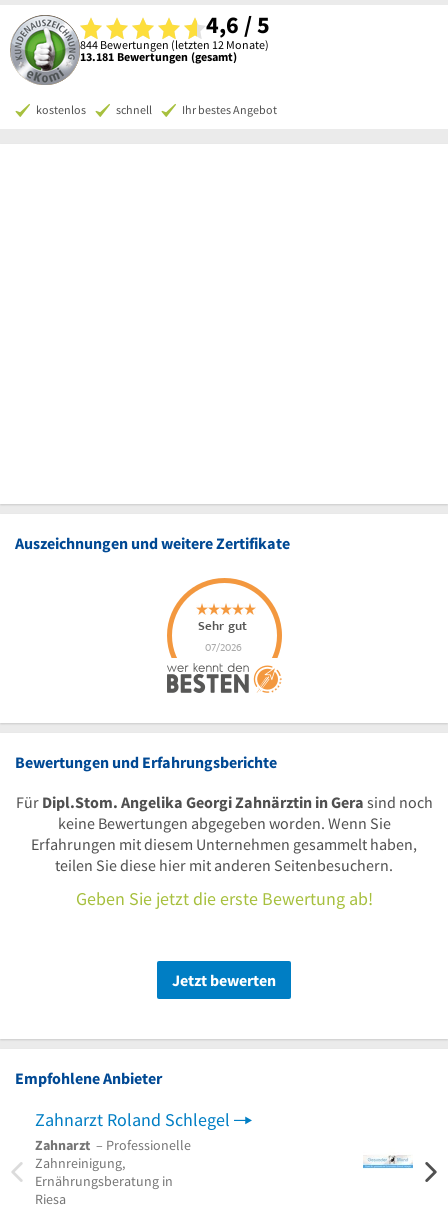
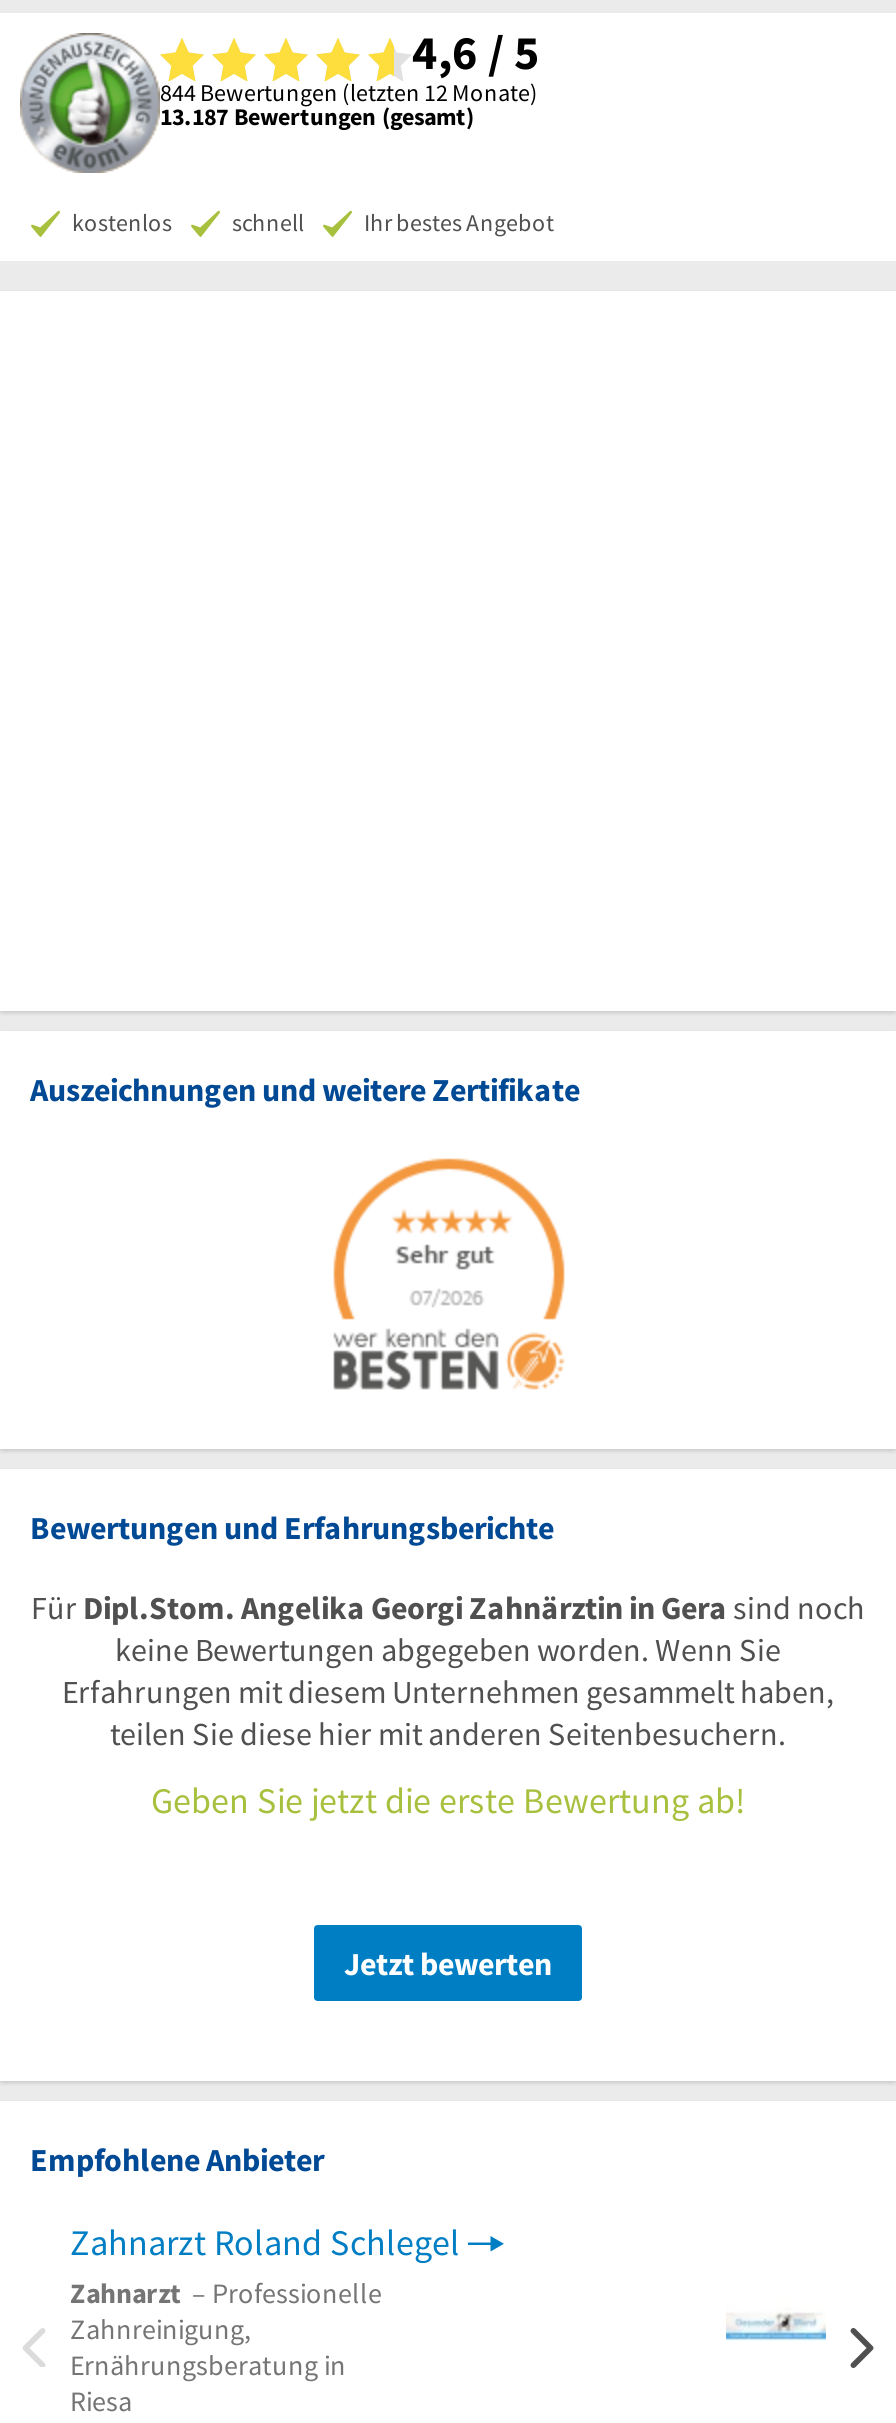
- 13.181 Bewertungen (gesamt)
+ 13.187 Bewertungen (gesamt)
